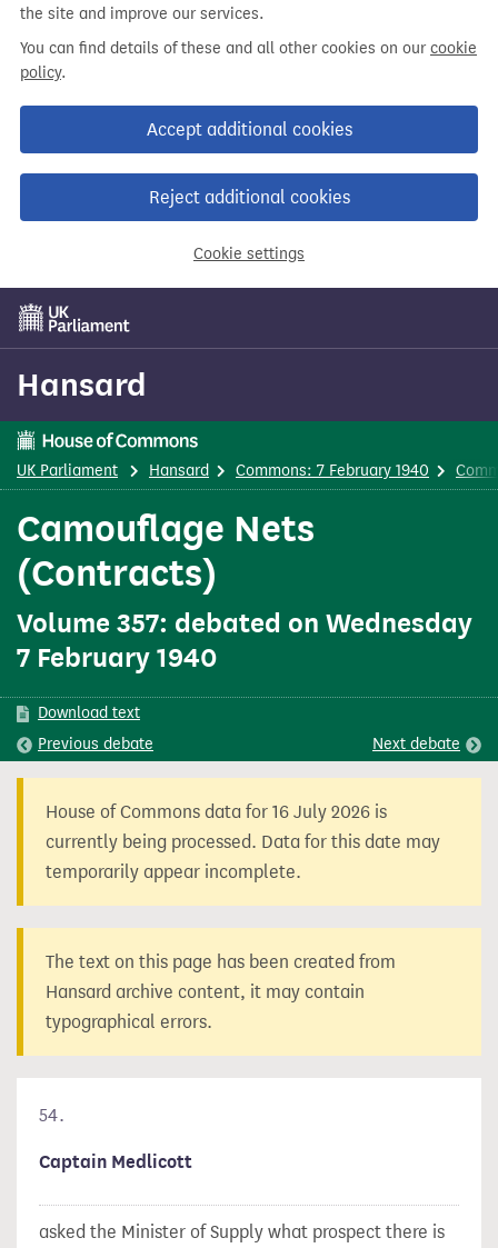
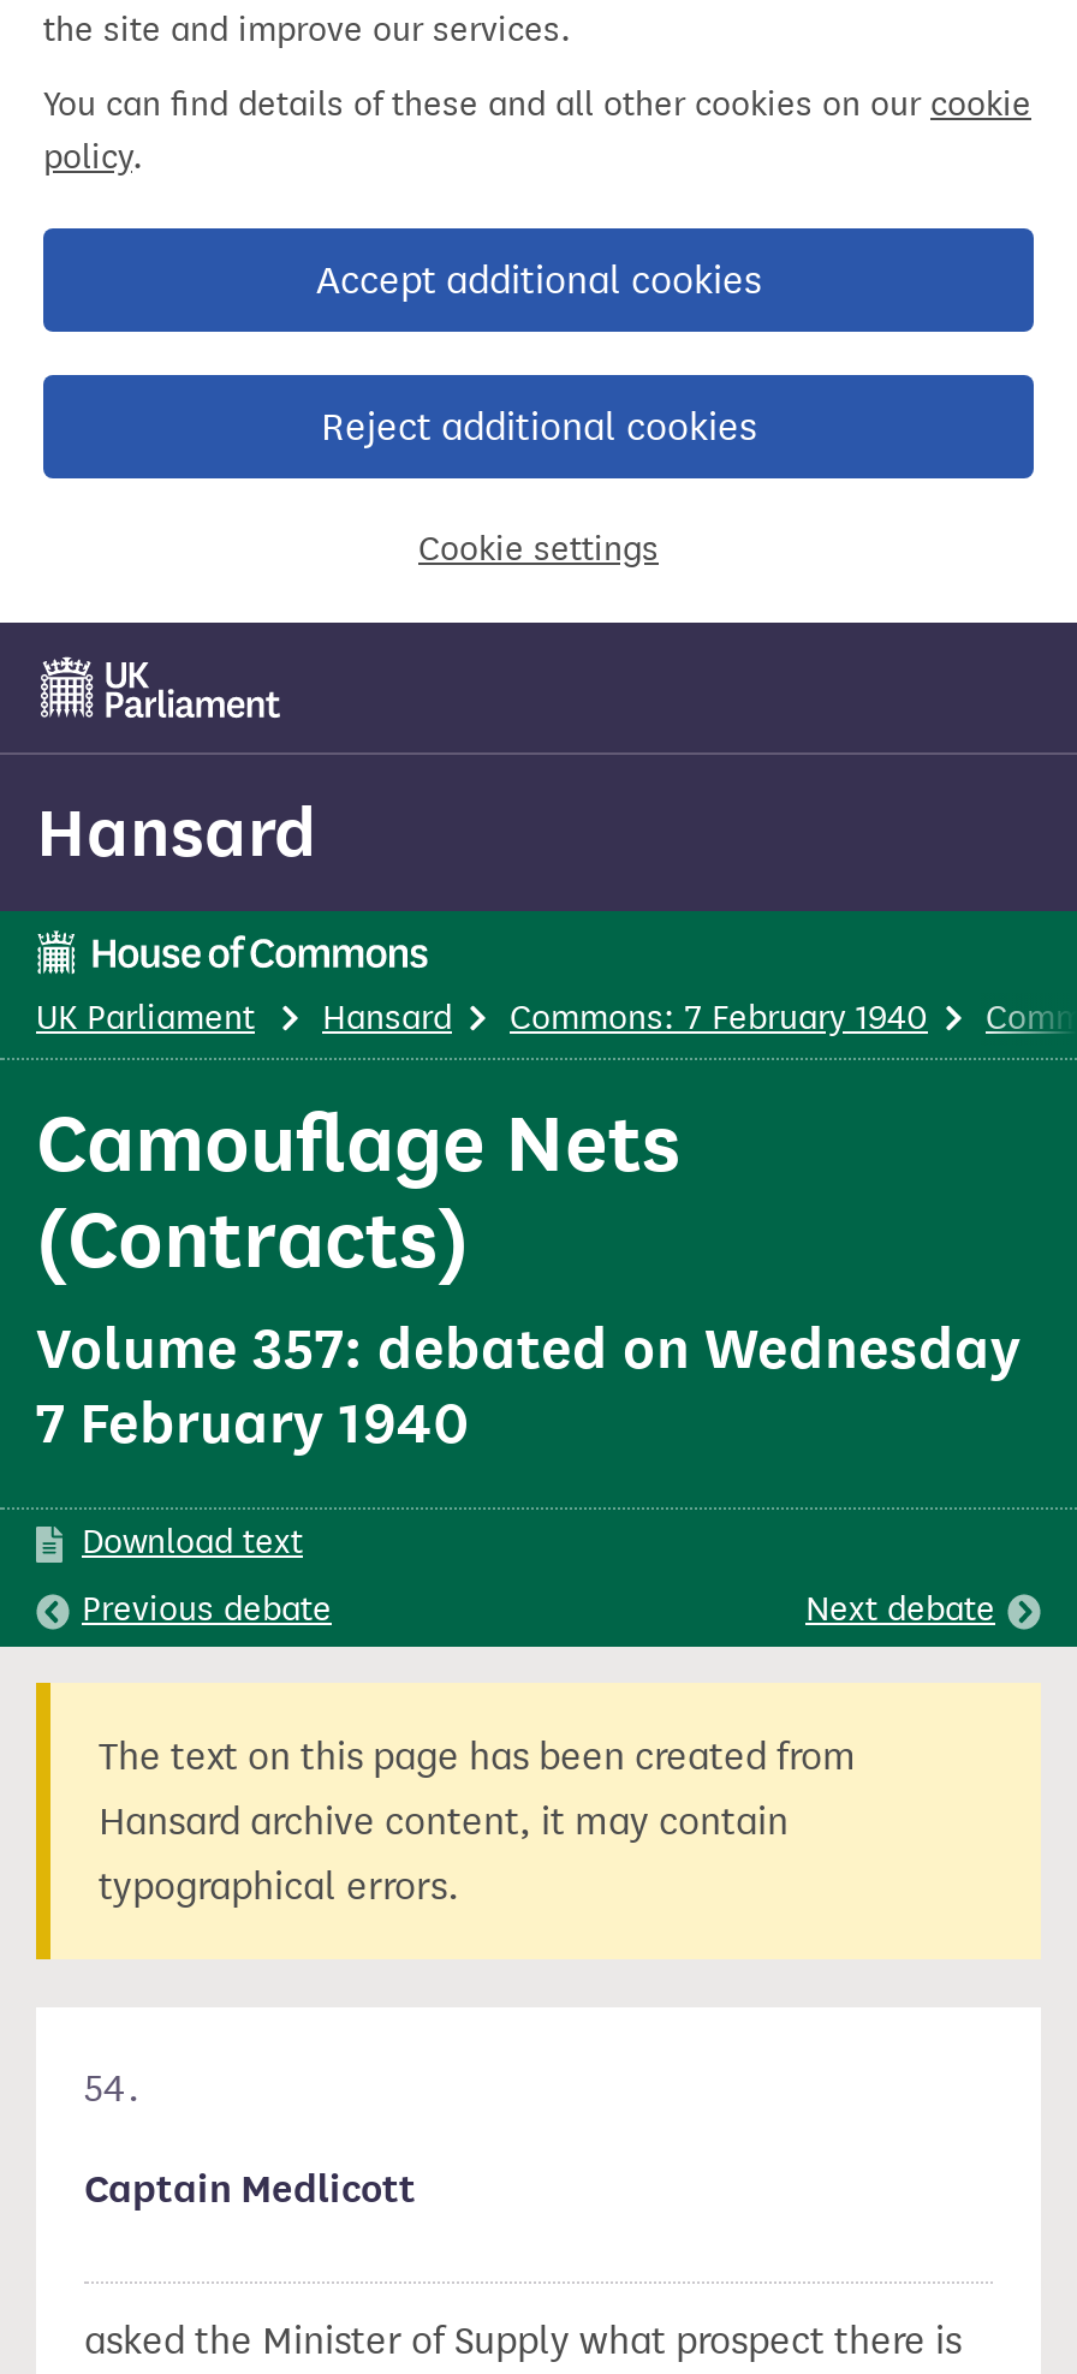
- House of Commons data for 16 July 2026 is
- currently being processed. Data for this date may
- temporarily appear incomplete.
